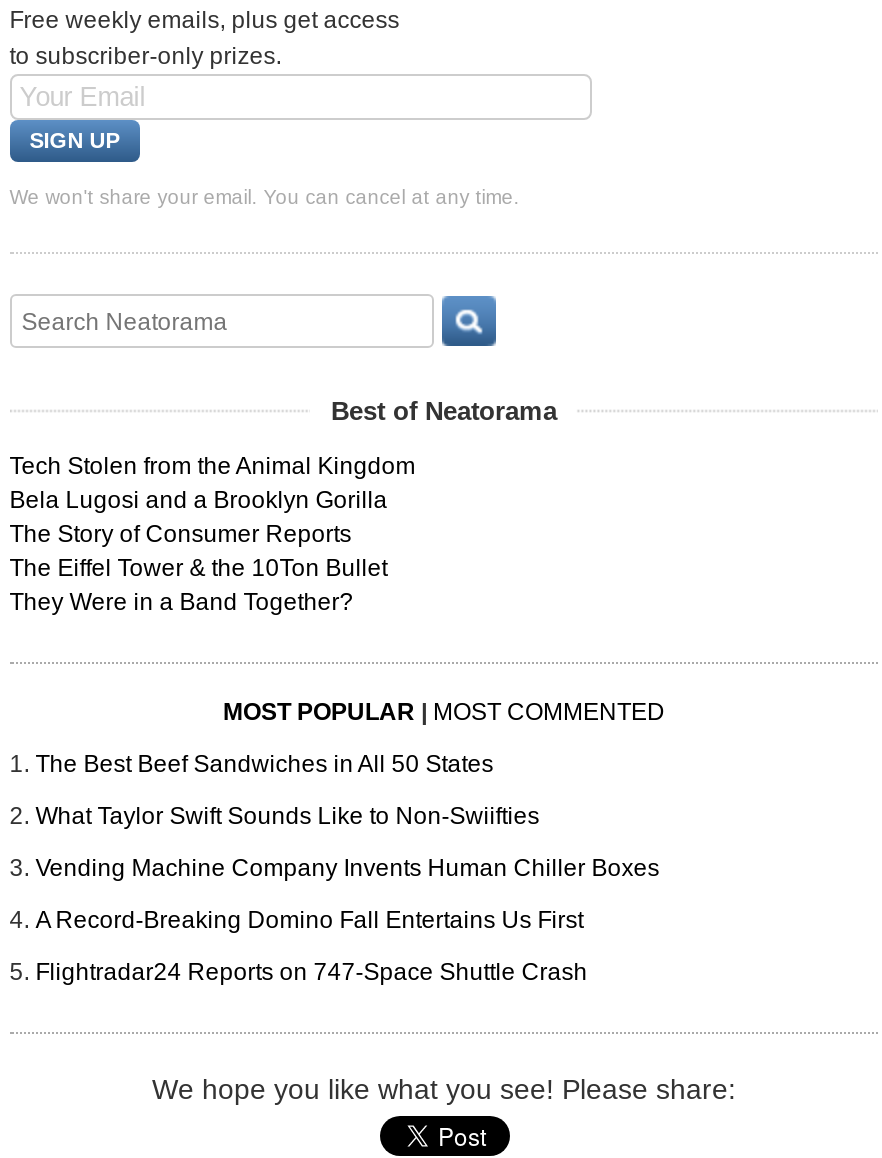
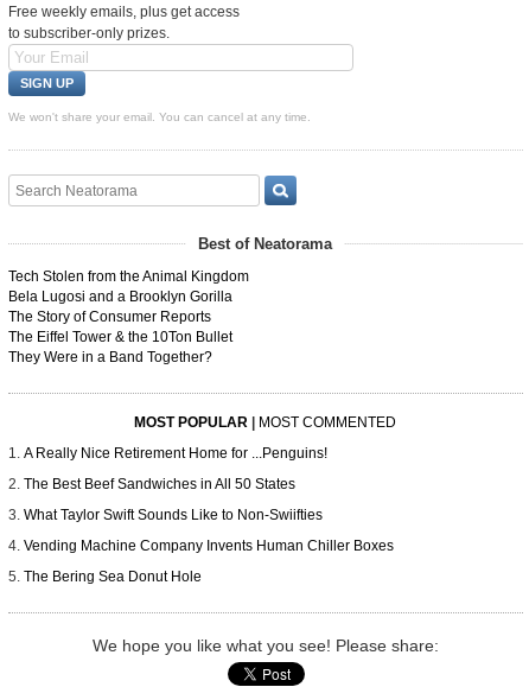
+ A Really Nice Retirement Home for ...Penguins!

moved down: The Best Beef Sandwiches in All 50 States | What Taylor Swift Sounds Like to Non-Swiifties | Vending Machine Company Invents Human Chiller Boxes

- A Record-Breaking Domino Fall Entertains Us First
- Flightradar24 Reports on 747-Space Shuttle Crash
+ The Bering Sea Donut Hole
